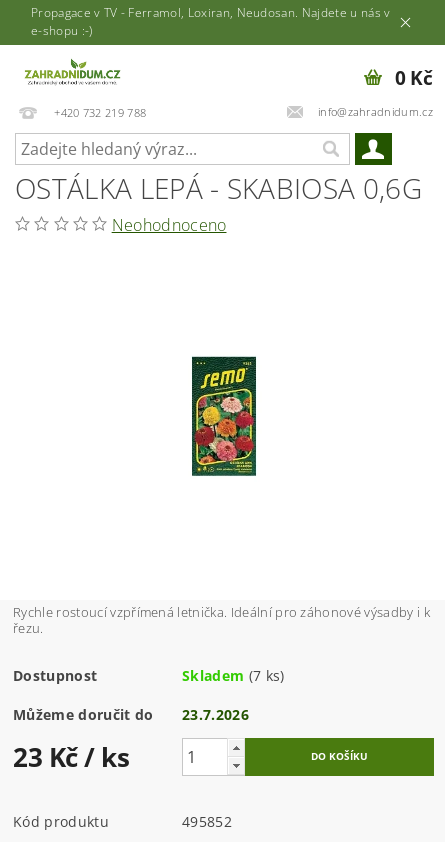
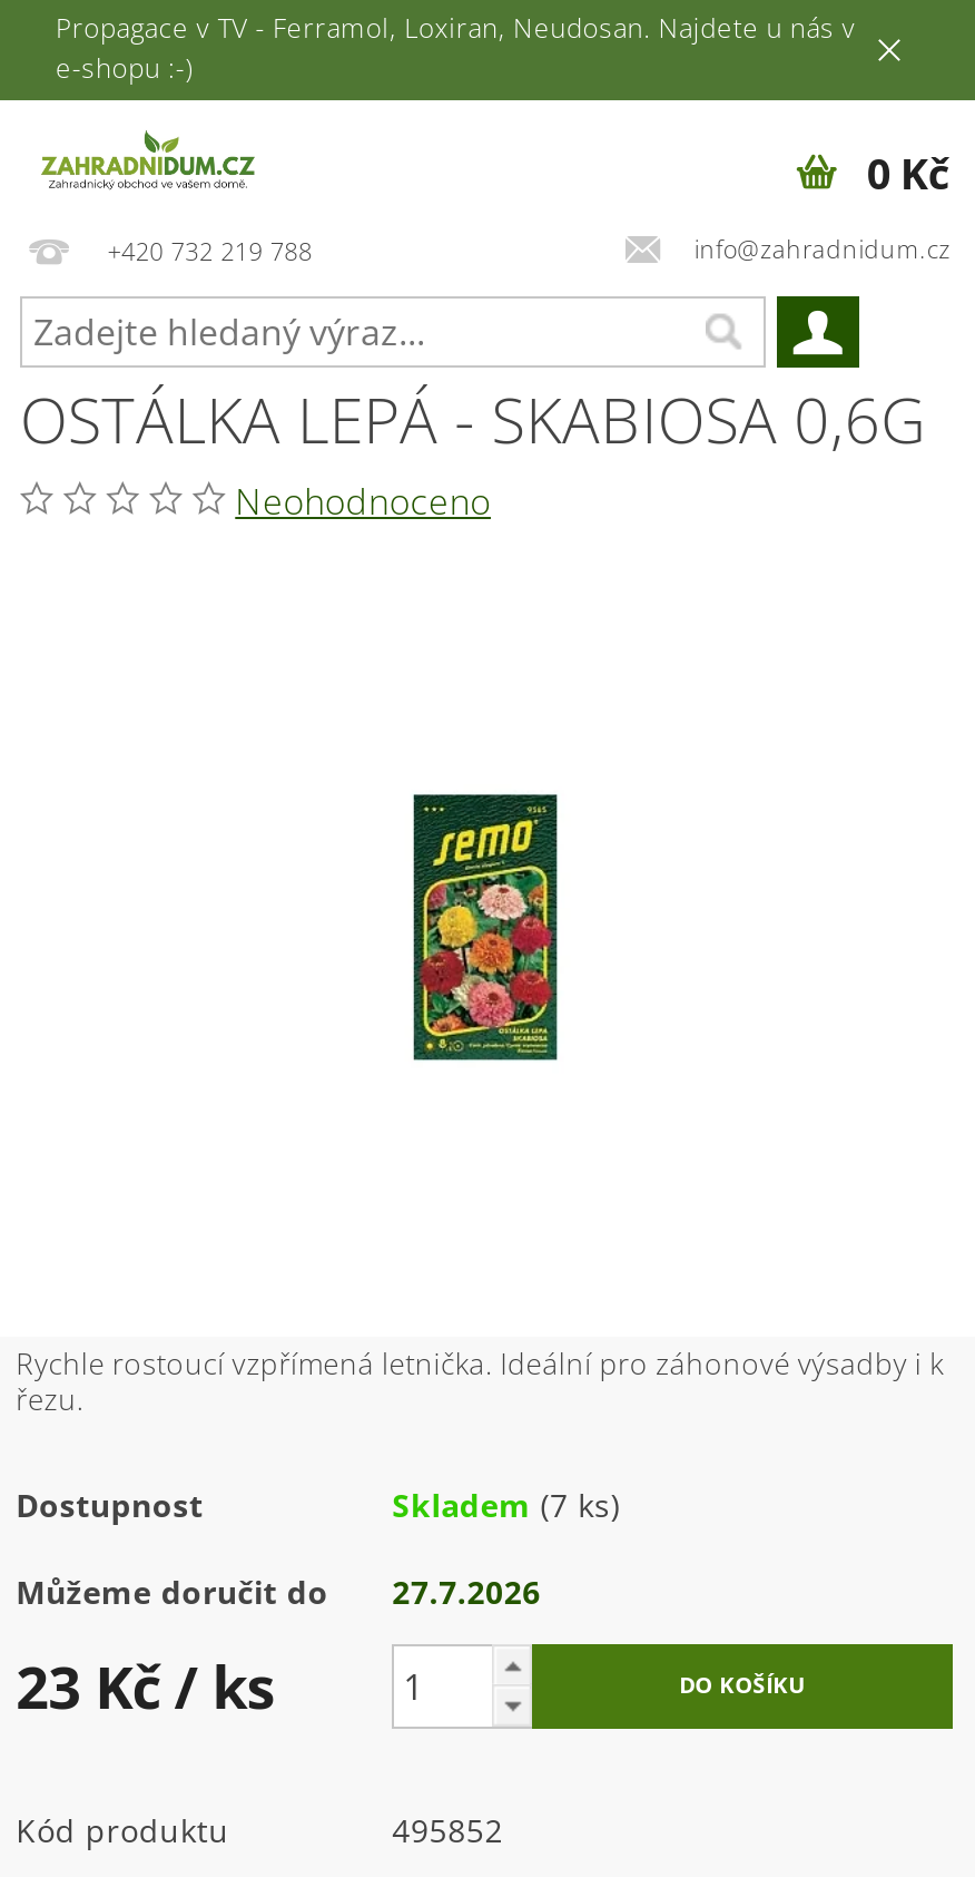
- Můžeme doručit do 23.7.2026
+ Můžeme doručit do 27.7.2026
